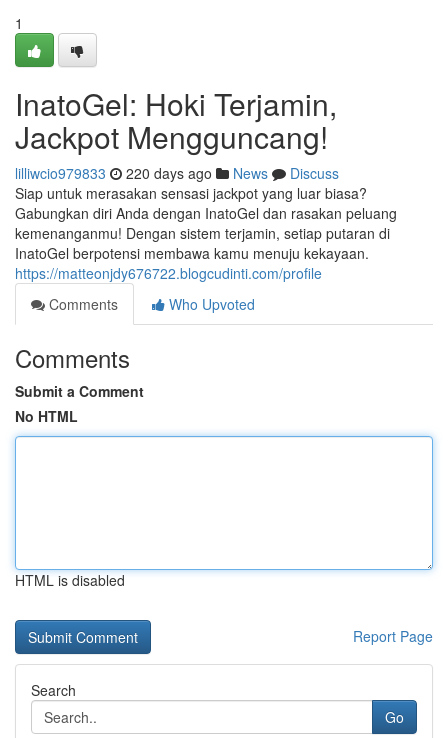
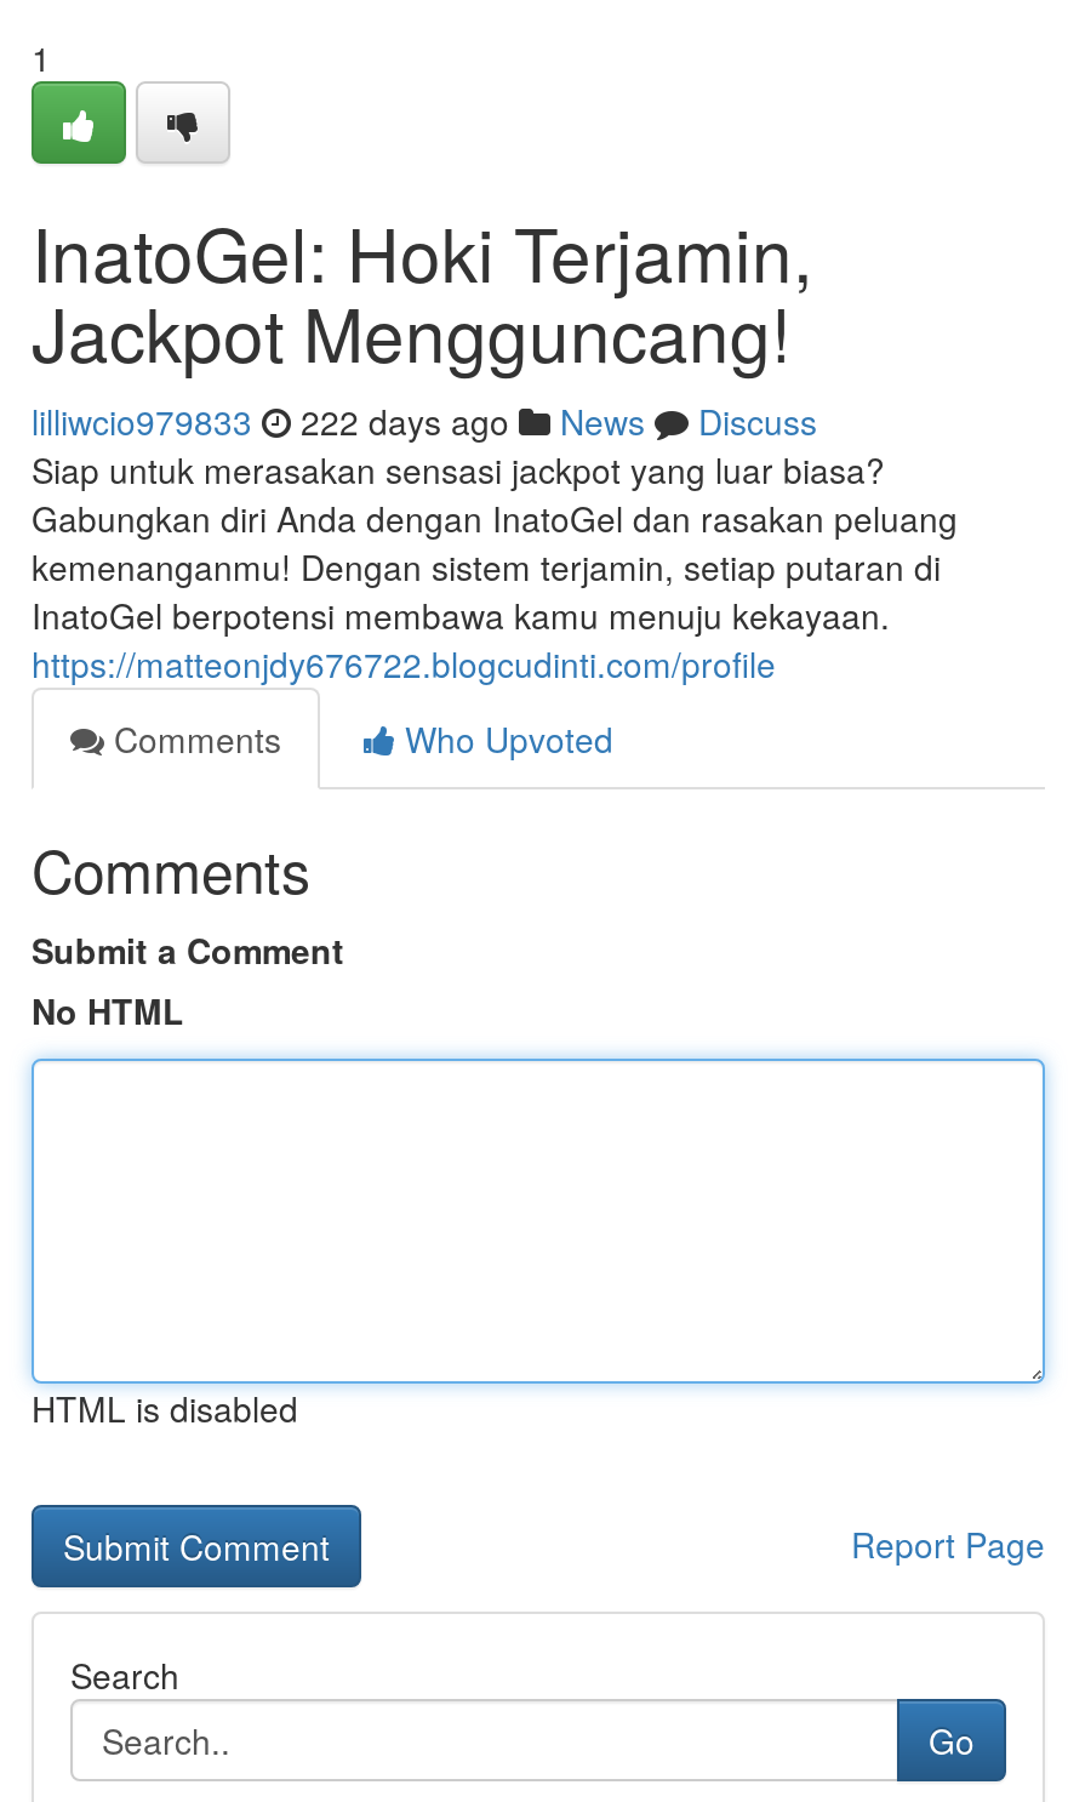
- lilliwcio979833 220 days ago News Discuss
+ lilliwcio979833 222 days ago News Discuss
